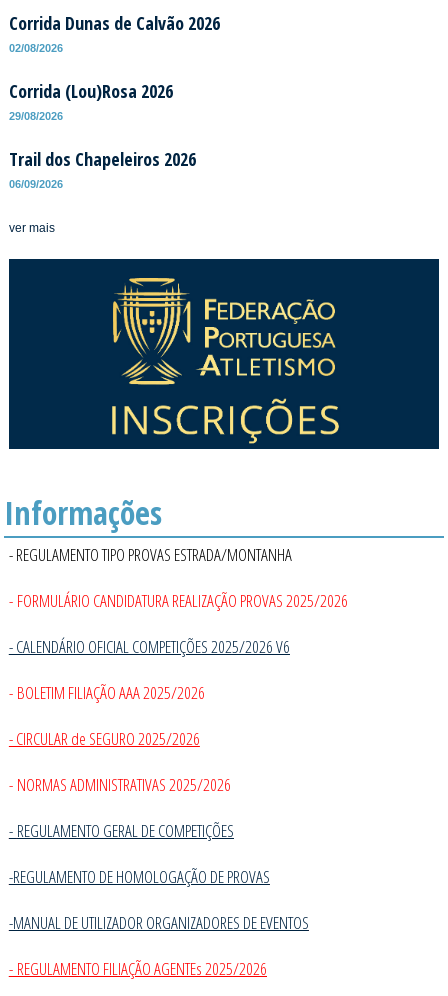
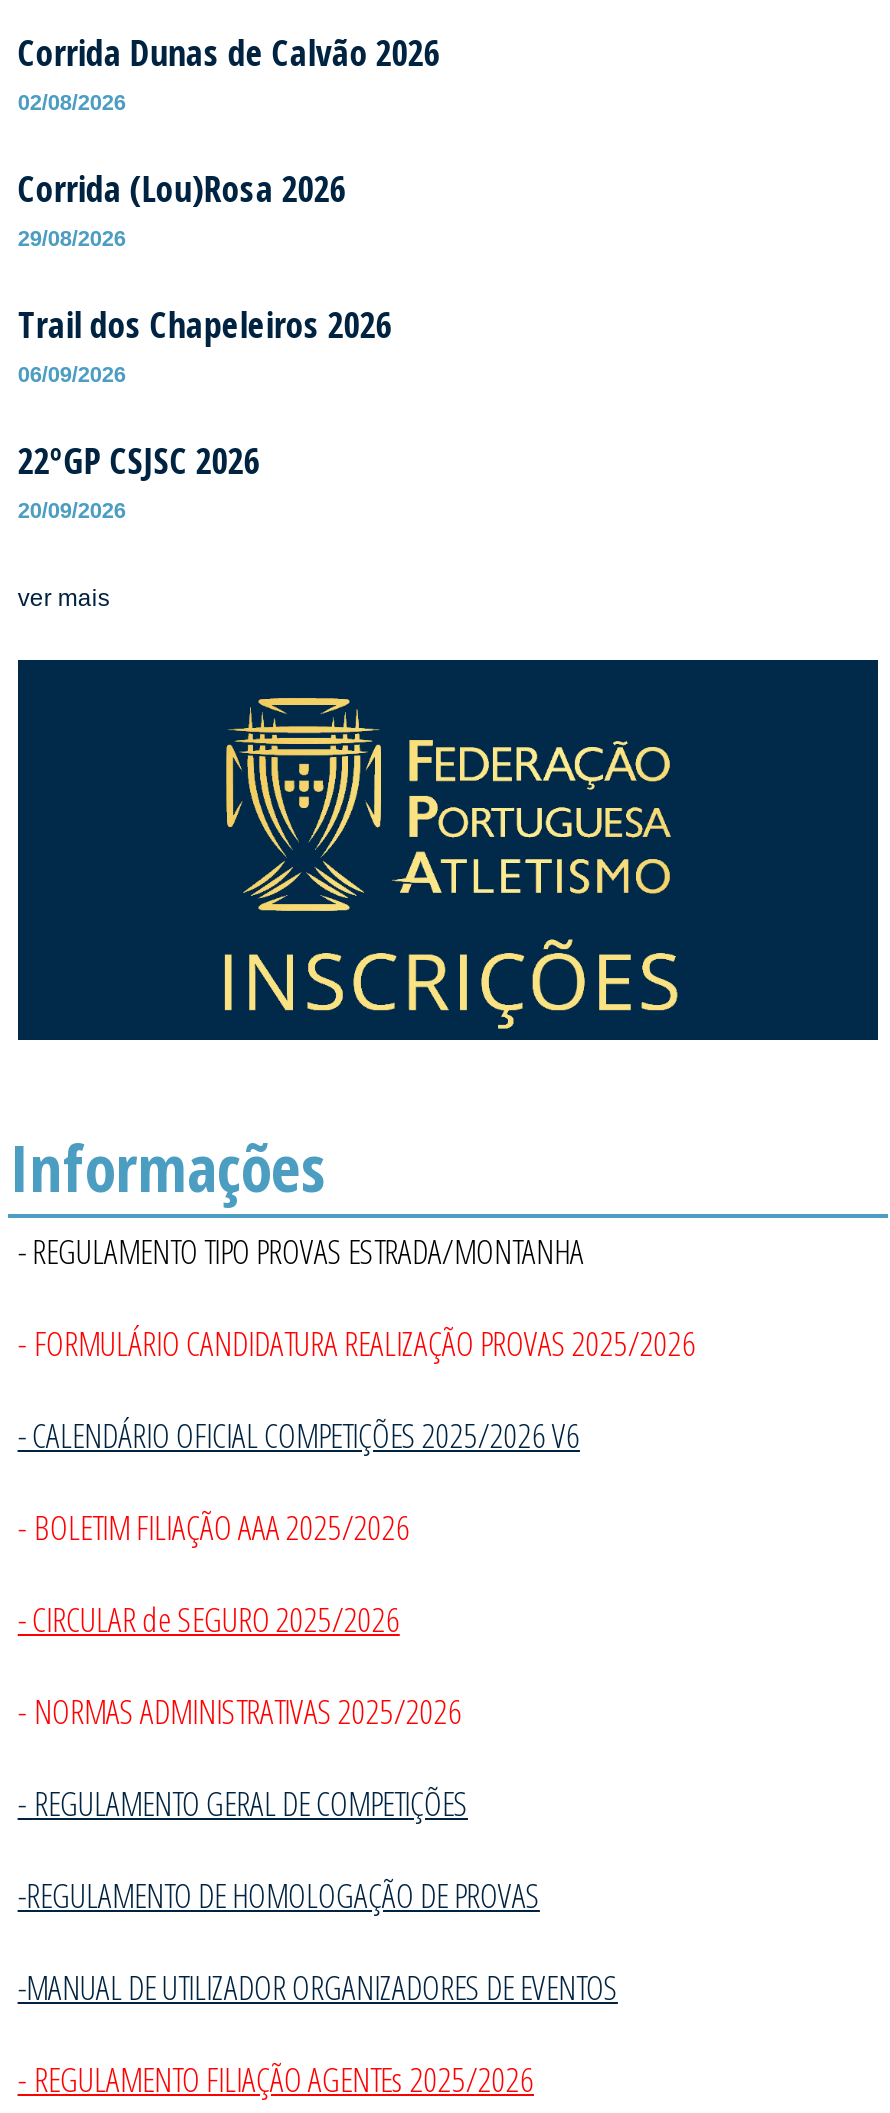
+ 22ºGP CSJSC 2026
+ 20/09/2026
